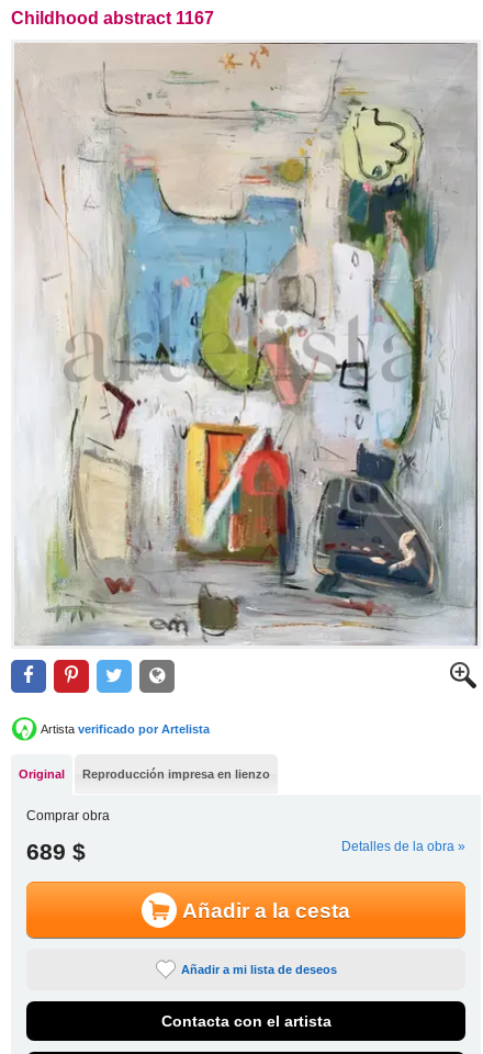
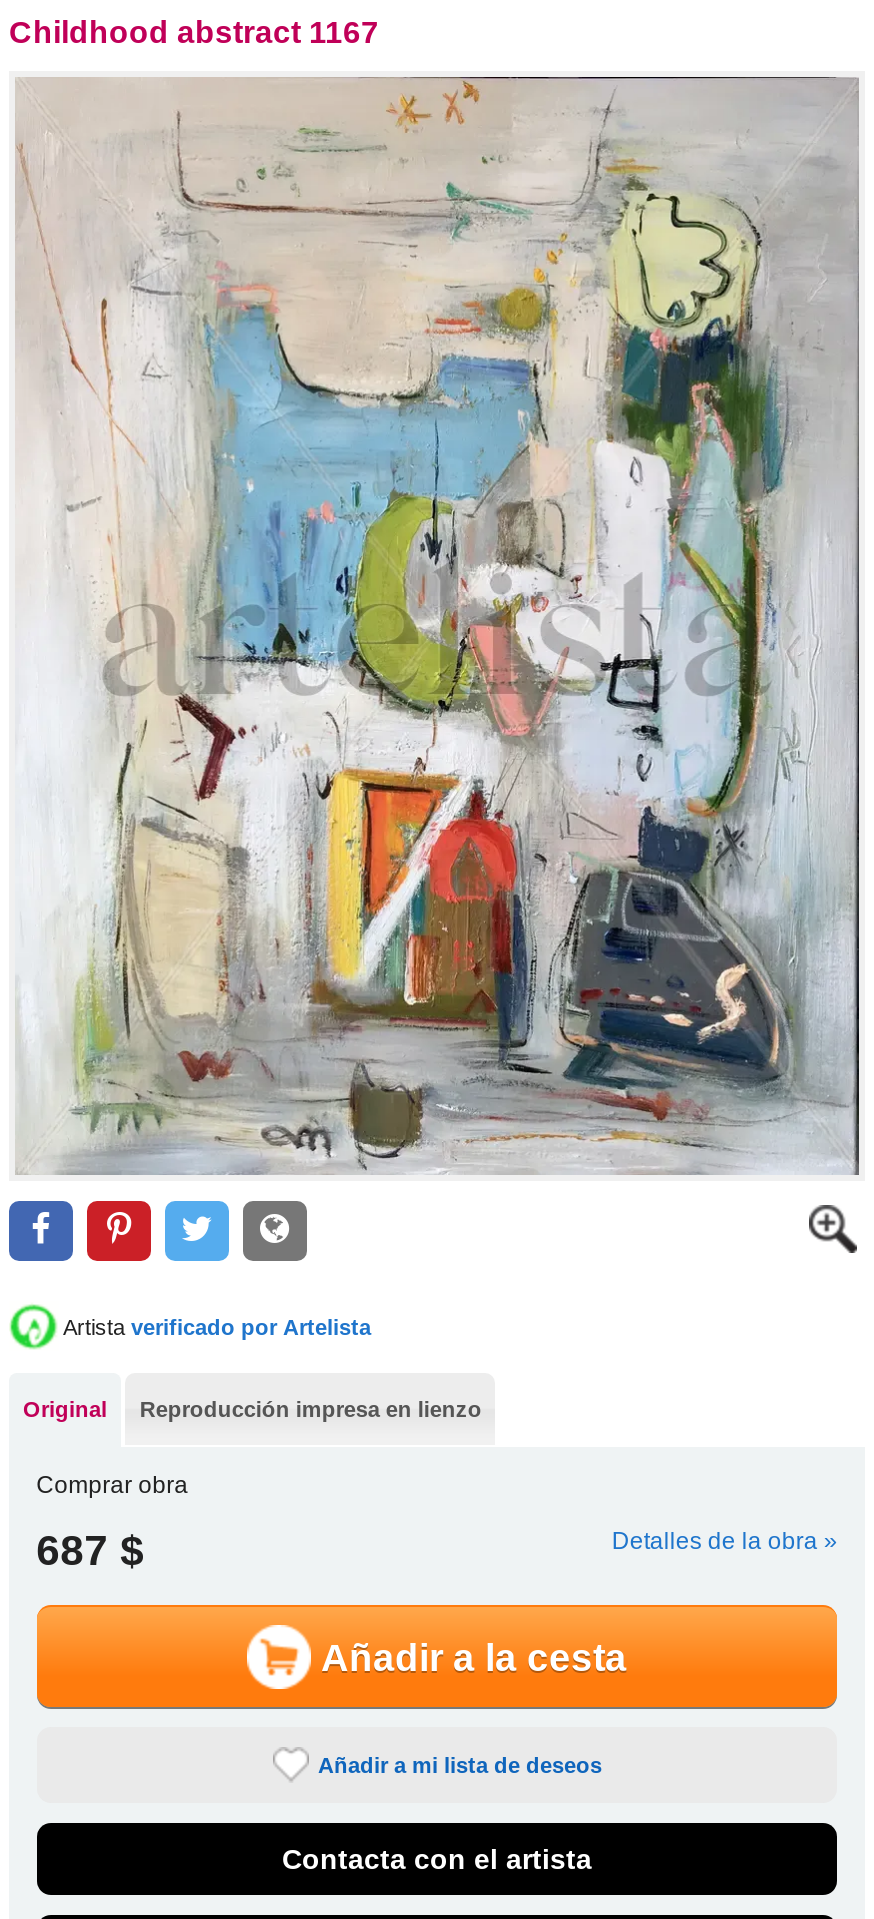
- 689 $
+ 687 $
